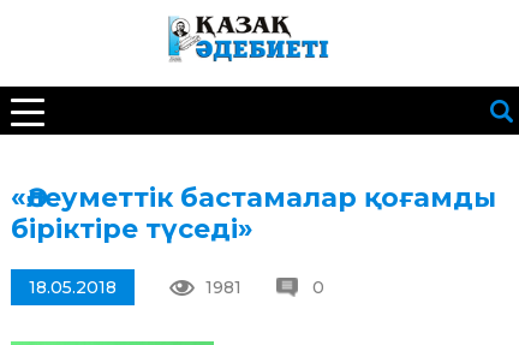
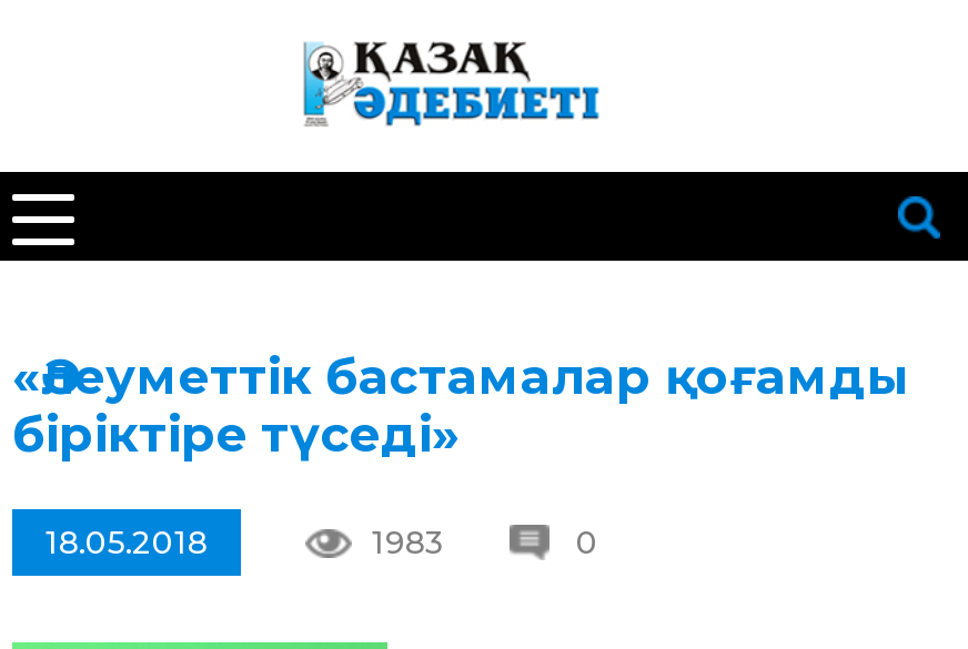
- 1981
+ 1983
